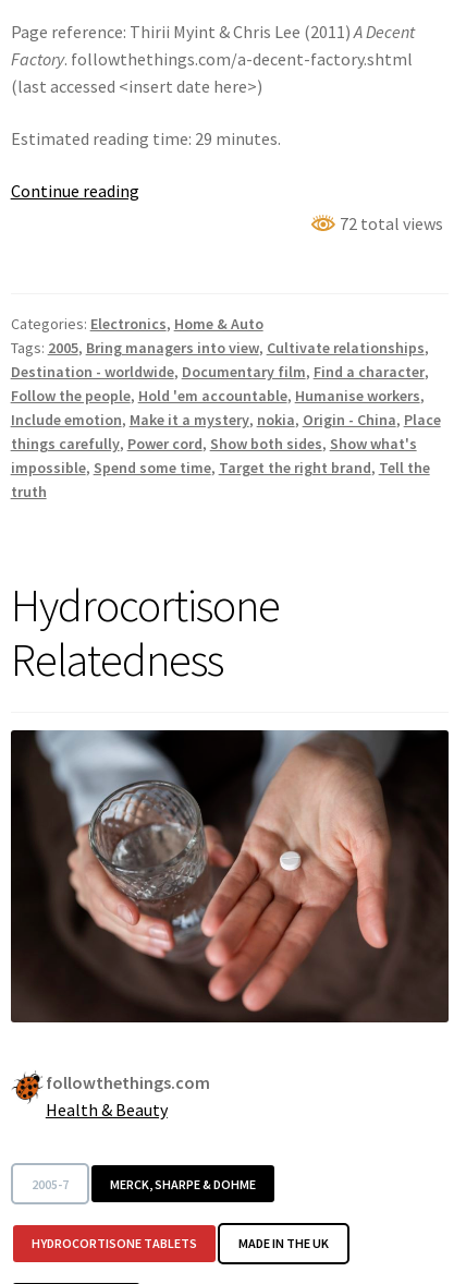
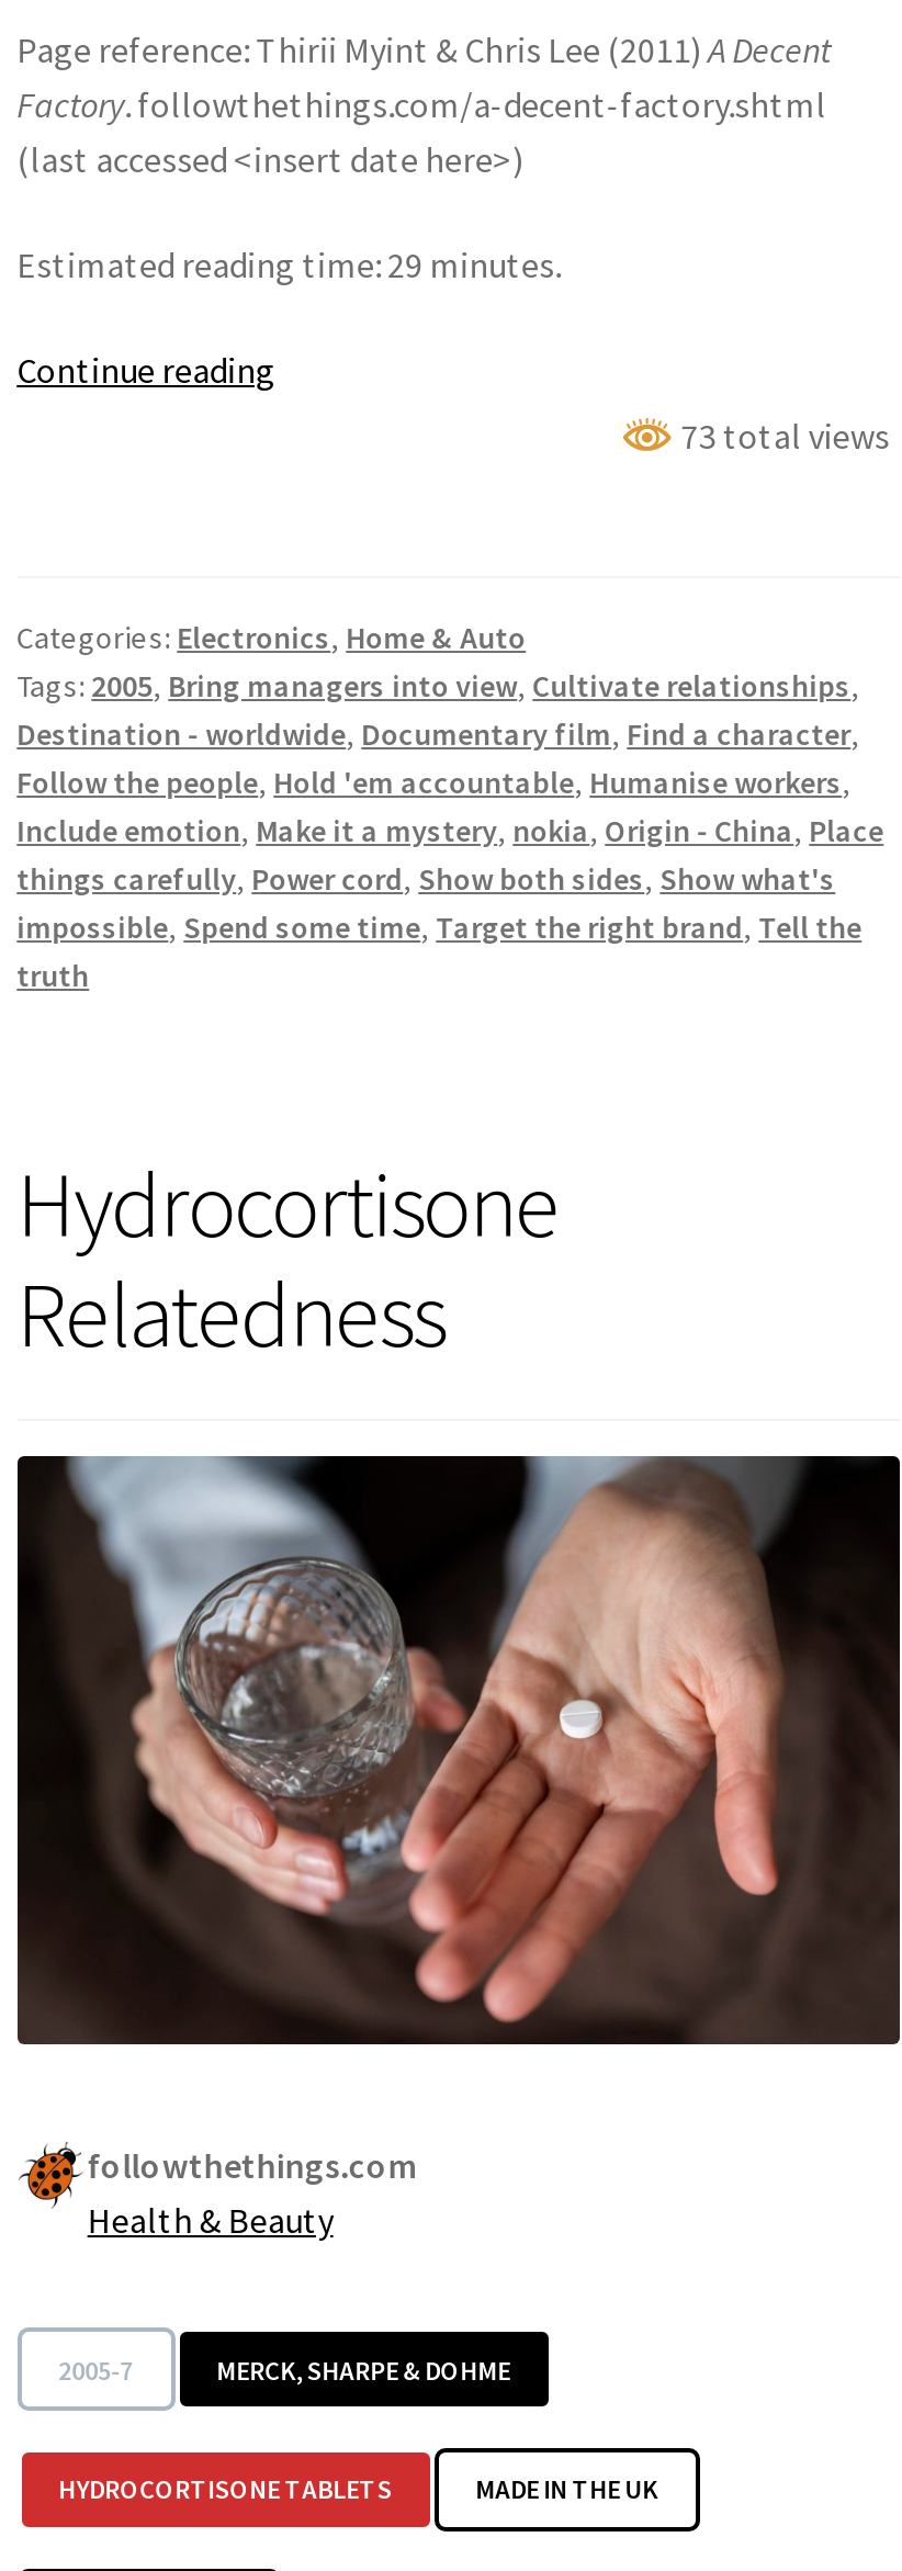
- 72 total views
+ 73 total views
